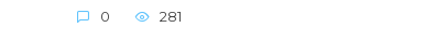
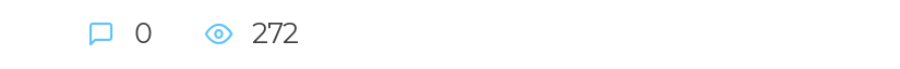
- 281
+ 272
